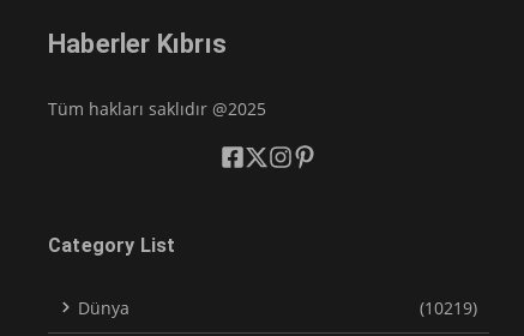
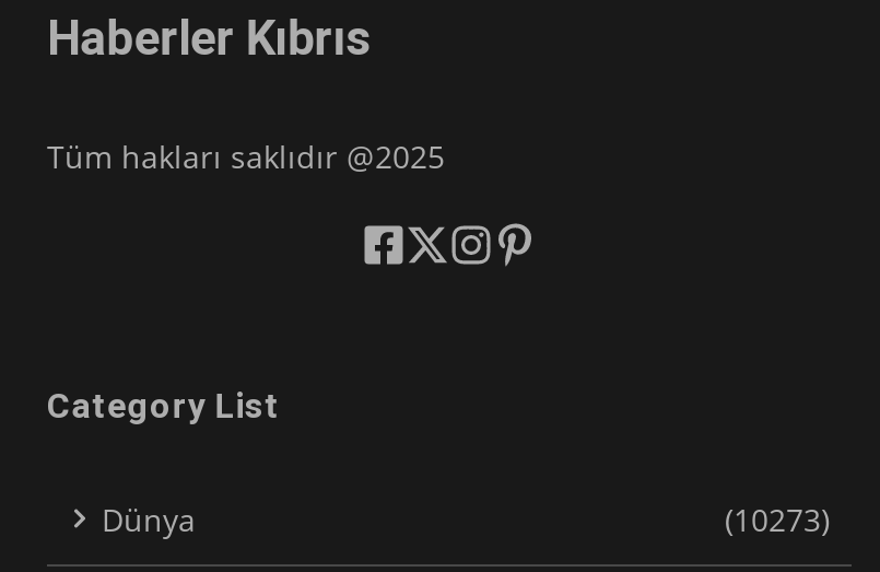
- (10219)
+ (10273)
